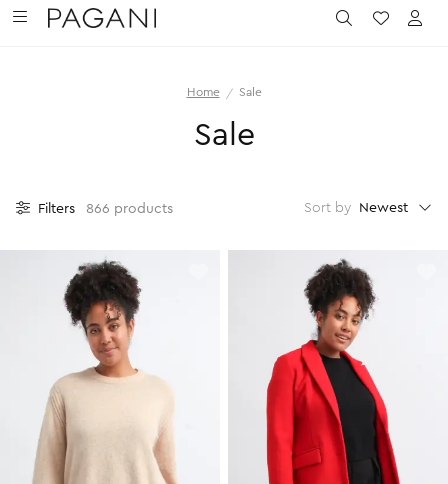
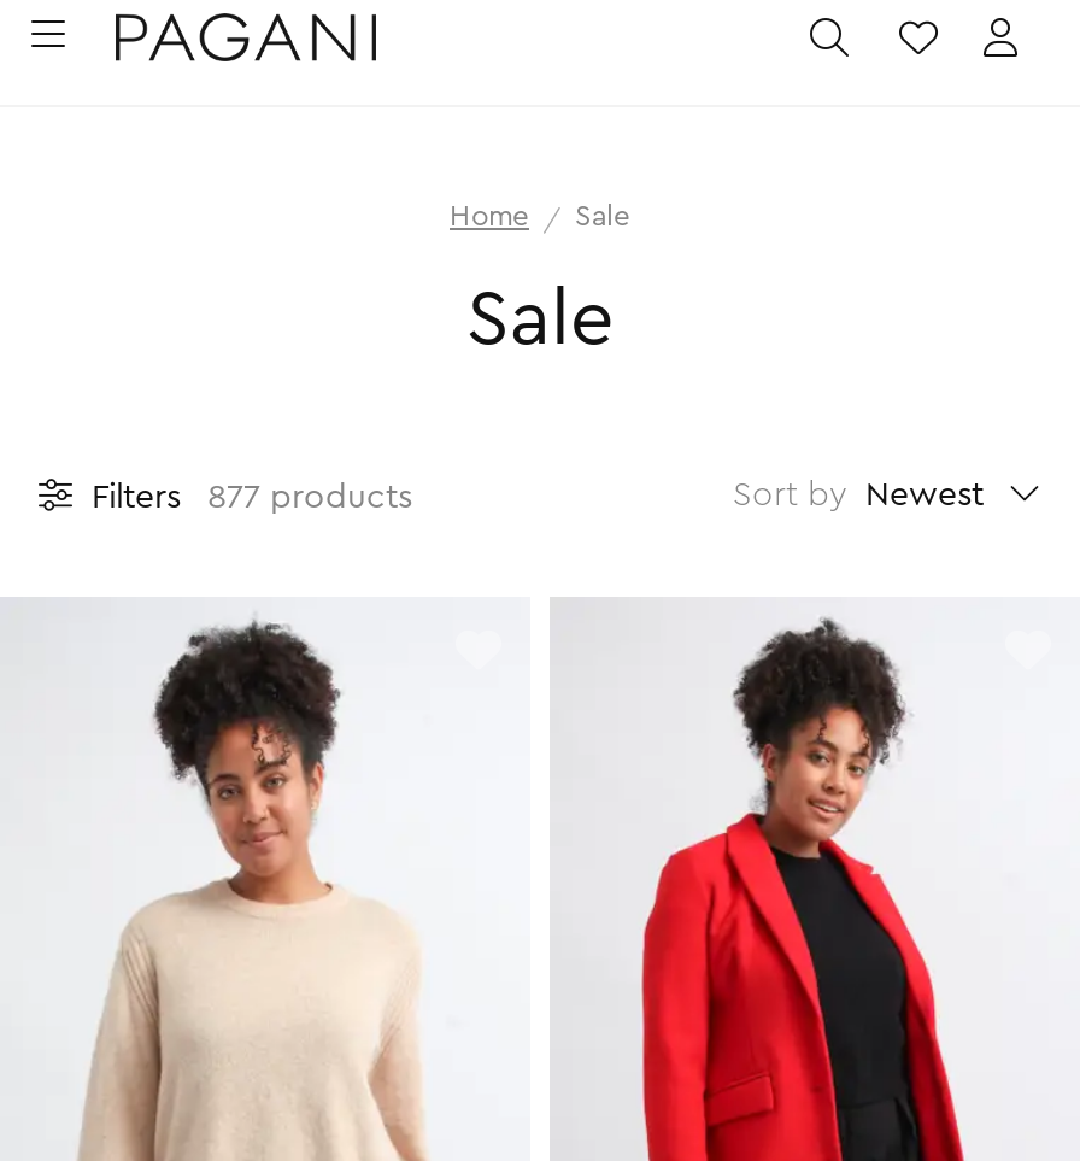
- Filters 866 products
+ Filters 877 products
